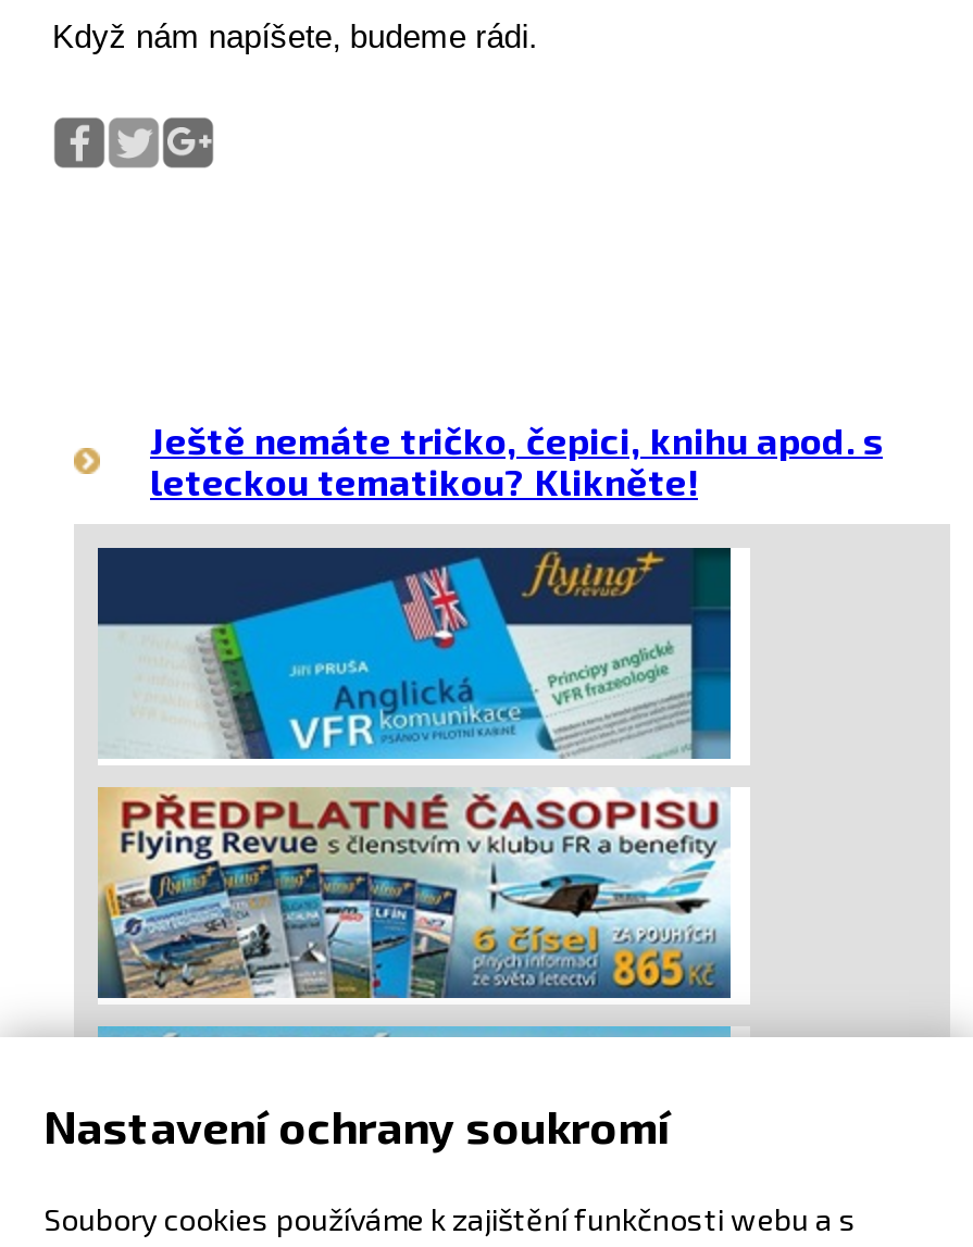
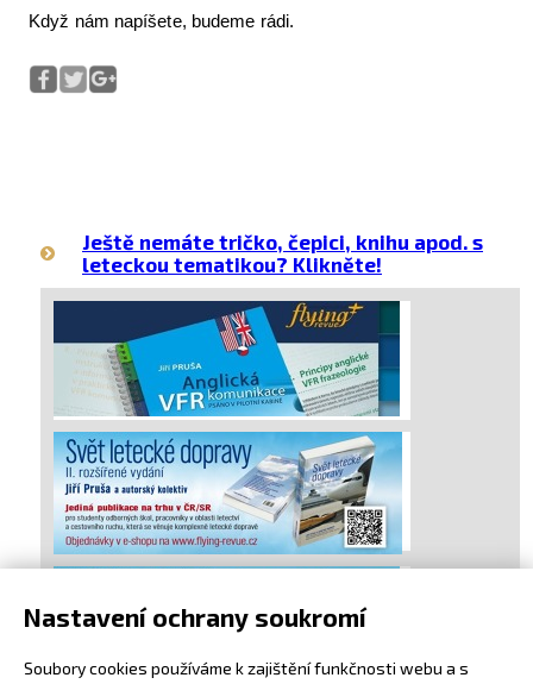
- [image]
+ [image]
